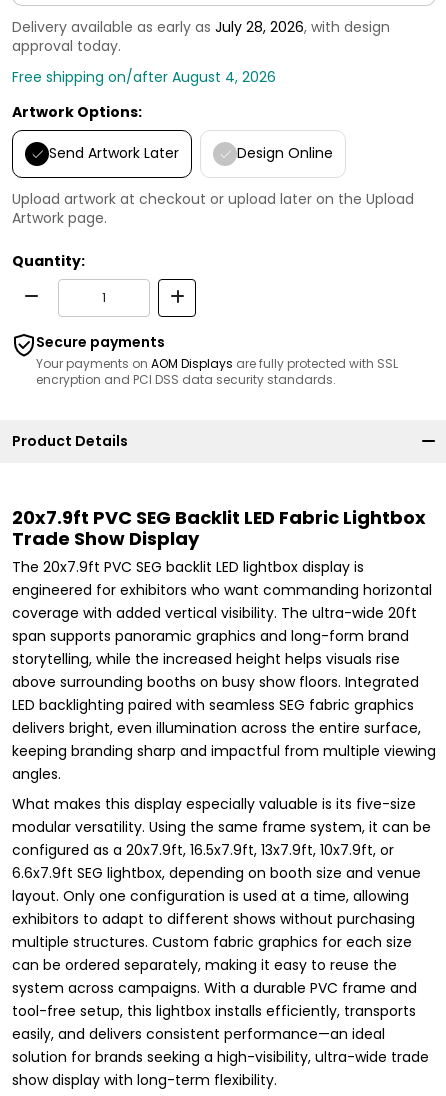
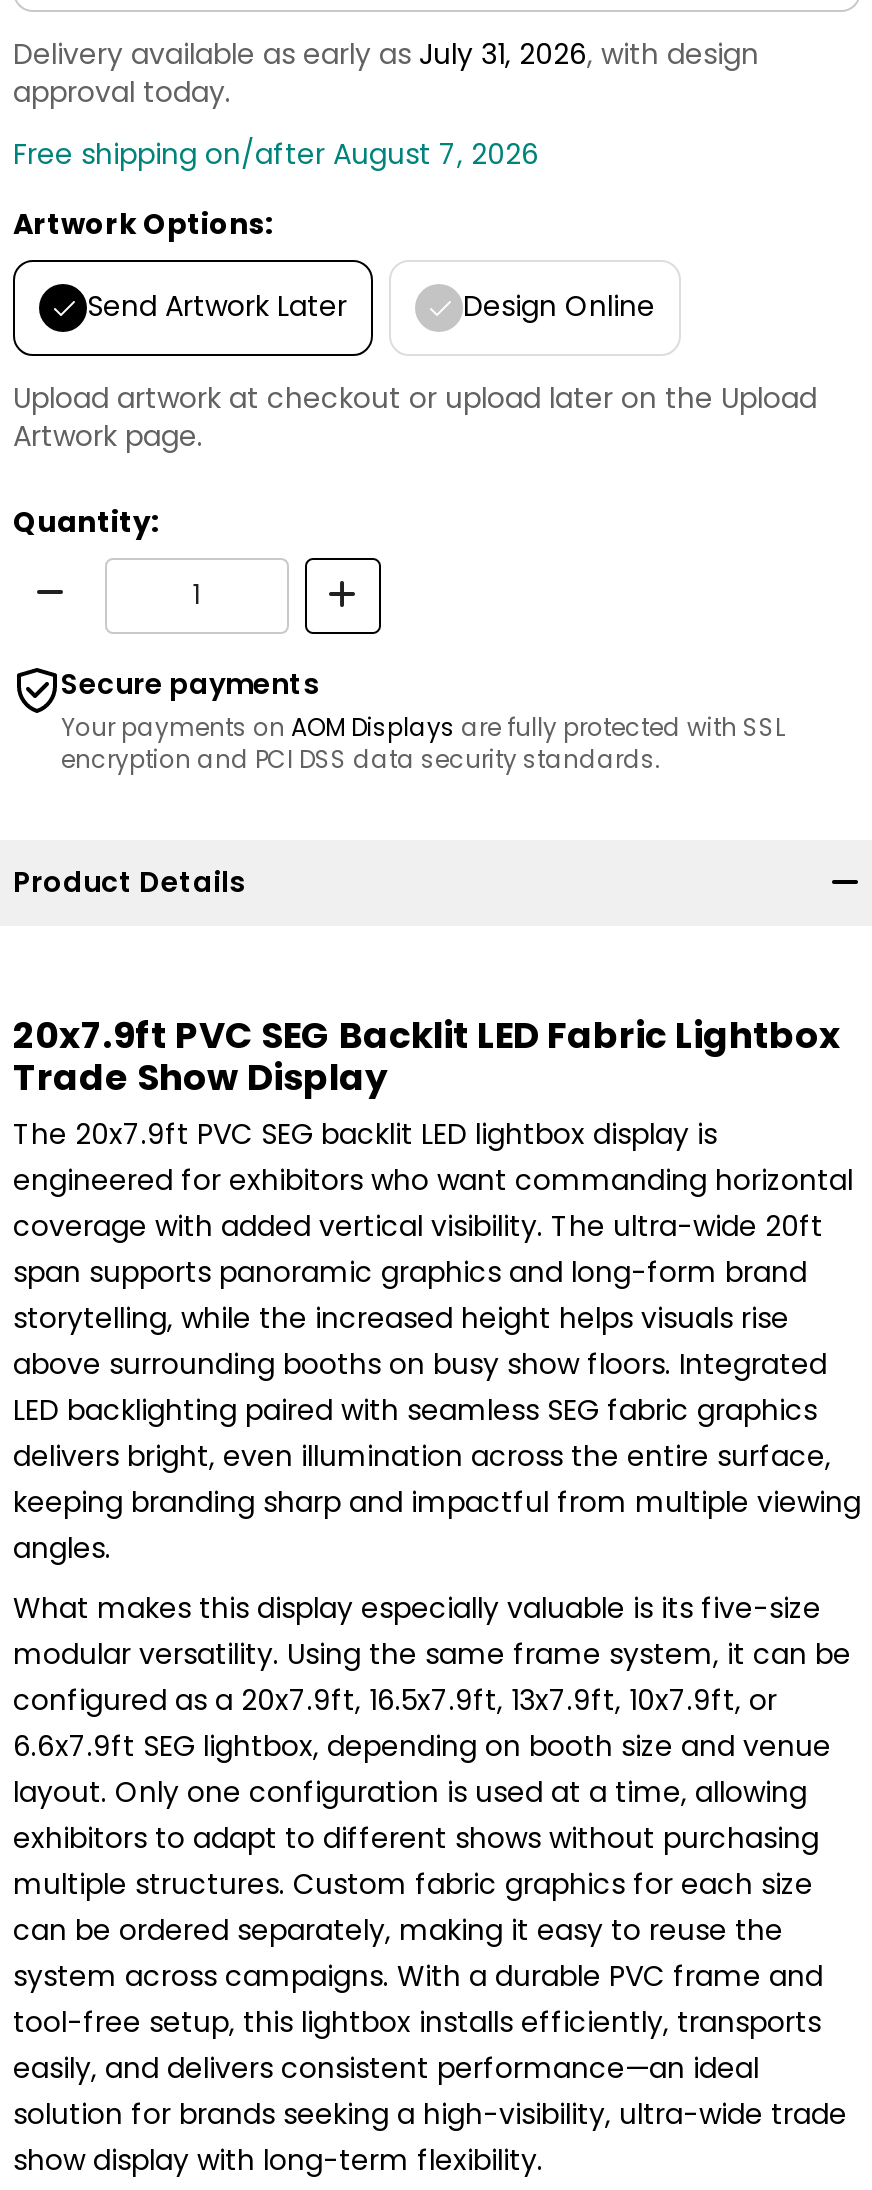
- Delivery available as early as July 28, 2026, with design
+ Delivery available as early as July 31, 2026, with design

- Free shipping on/after August 4, 2026
+ Free shipping on/after August 7, 2026
